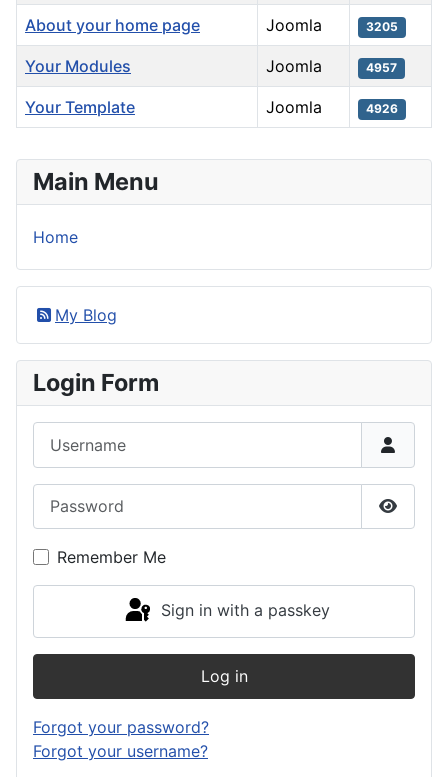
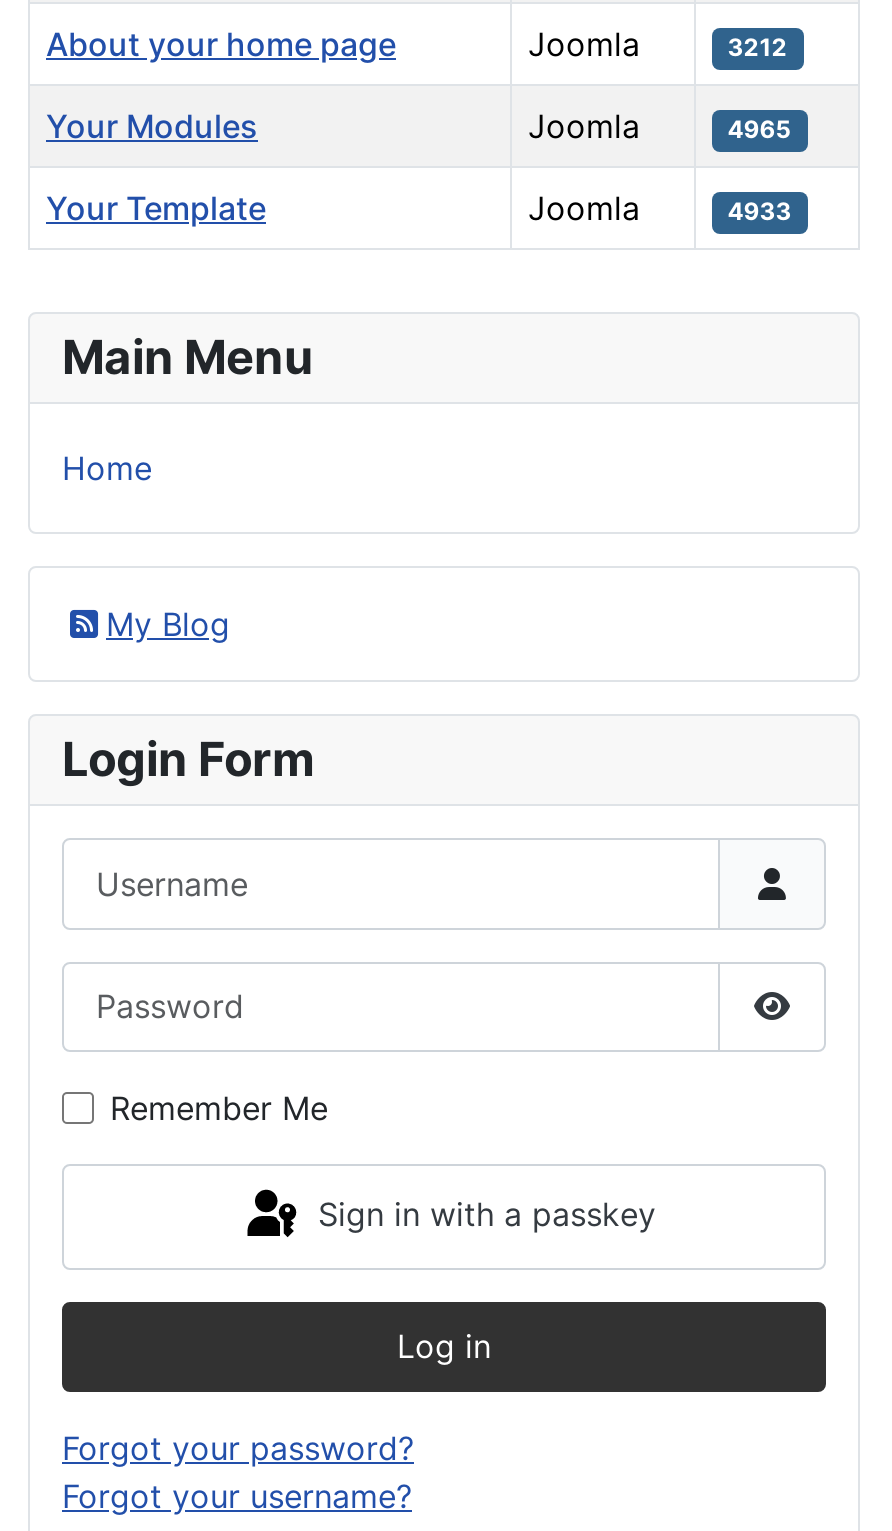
- 3205
+ 3212

- 4957
+ 4965

- 4926
+ 4933
